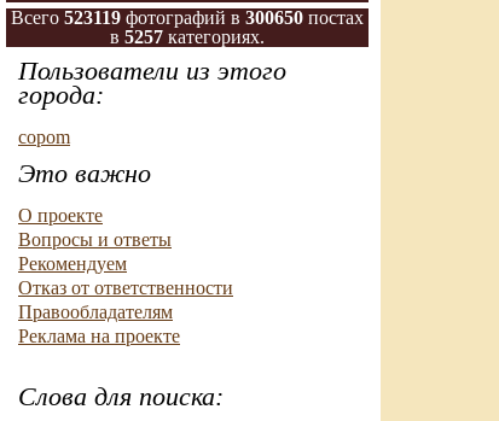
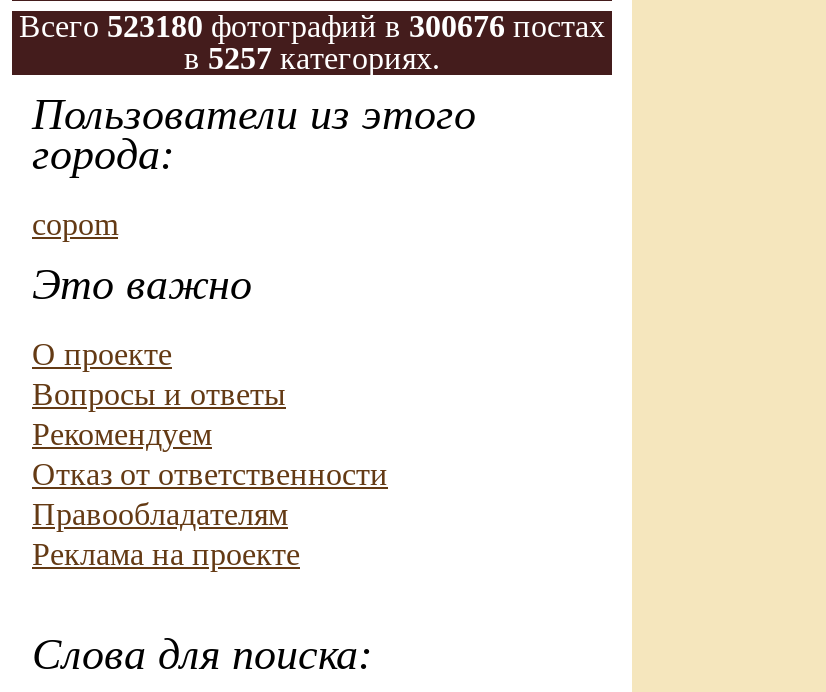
- Всего523119фотографий в300650постах
+ Всего523180фотографий в300676постах
